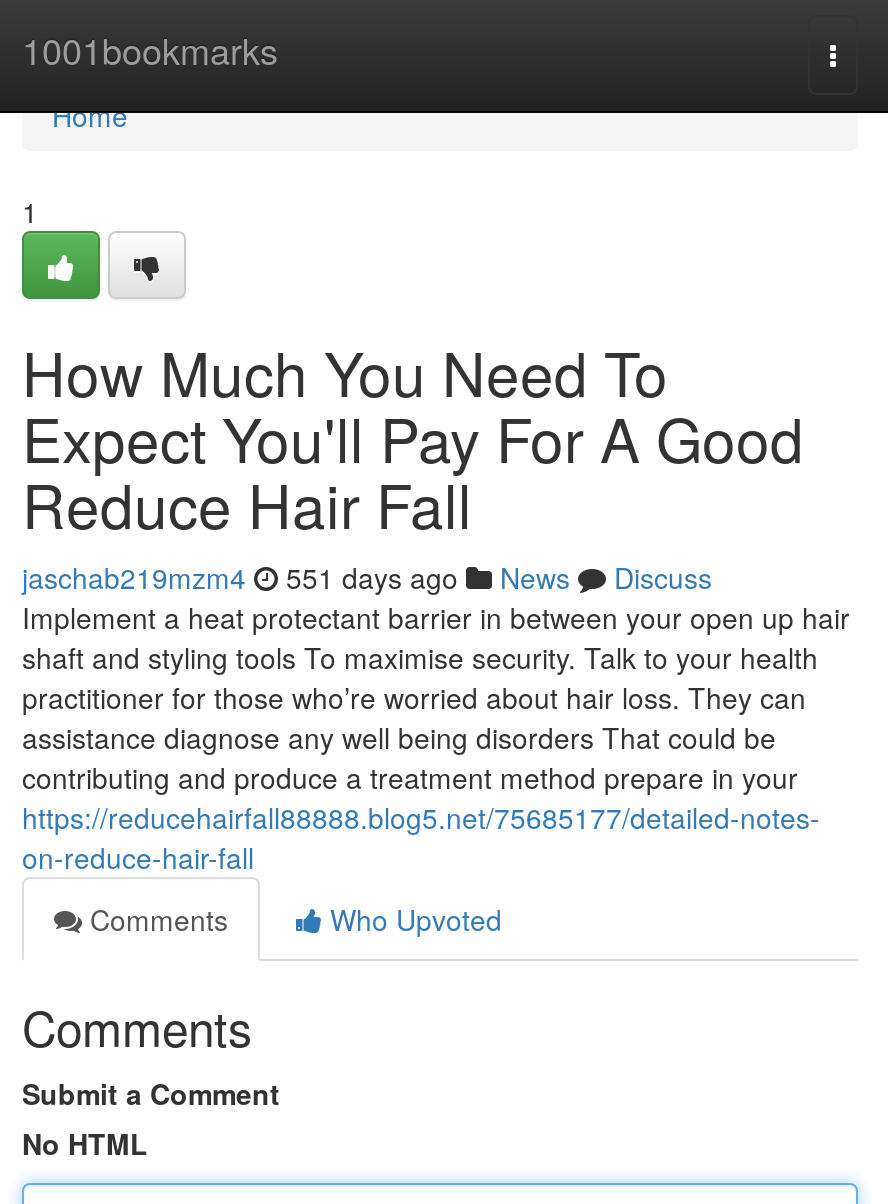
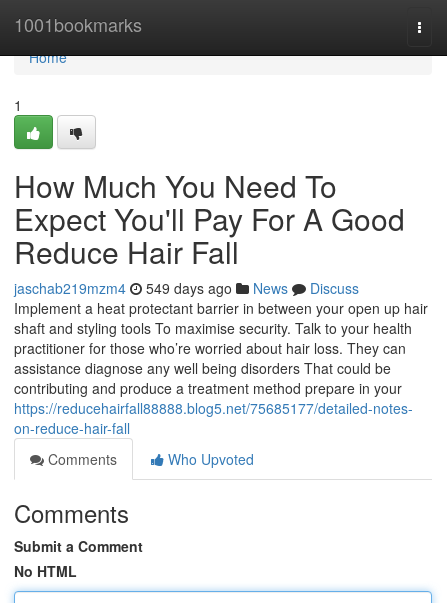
- jaschab219mzm4 551 days ago News Discuss
+ jaschab219mzm4 549 days ago News Discuss
